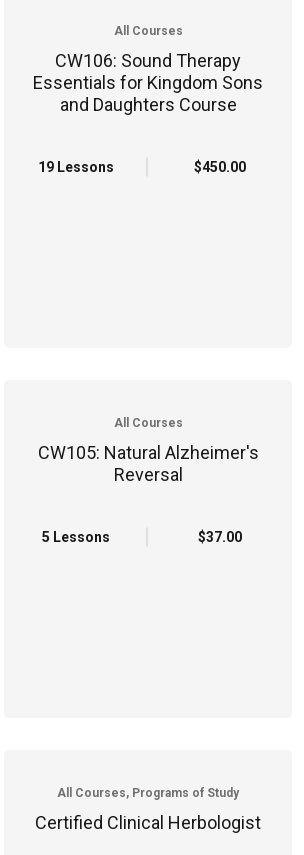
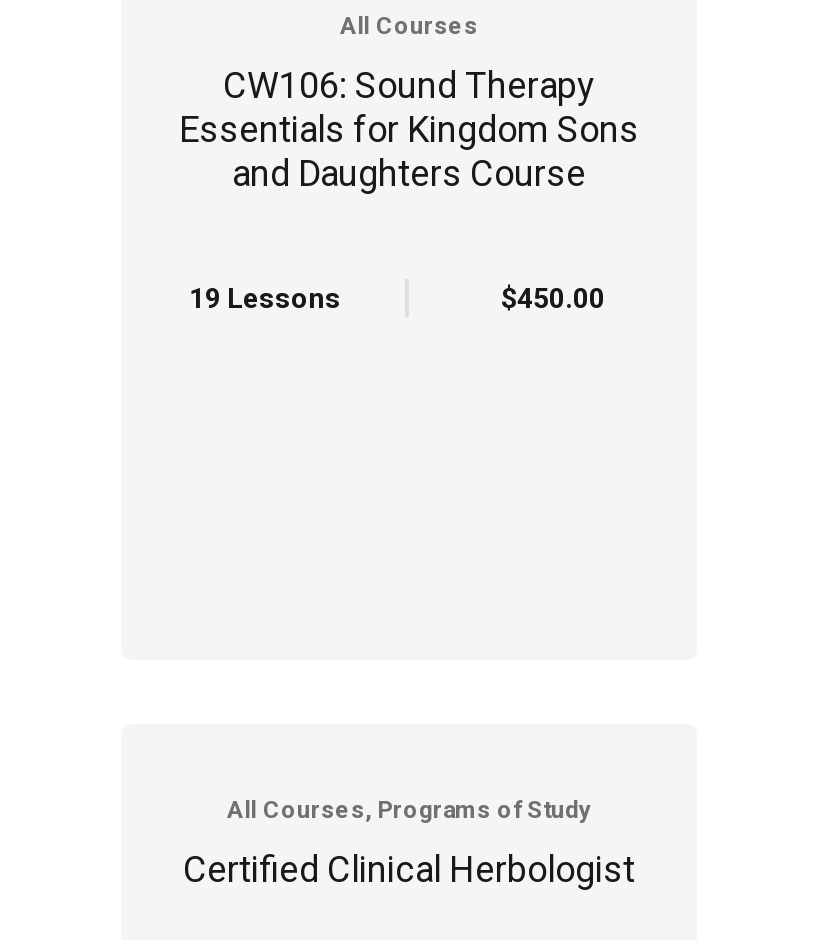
- All Courses
- CW105: Natural Alzheimer's
- Reversal
- 5 Lessons
- $37.00
